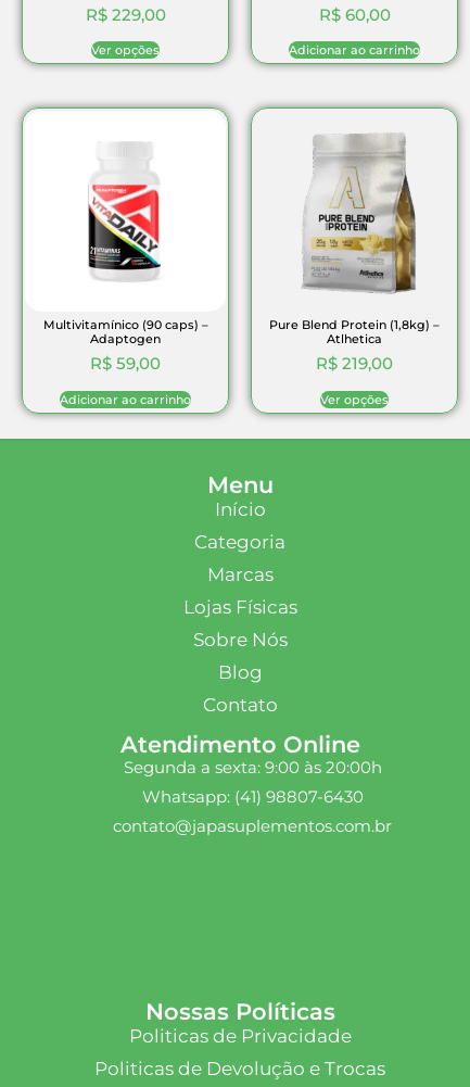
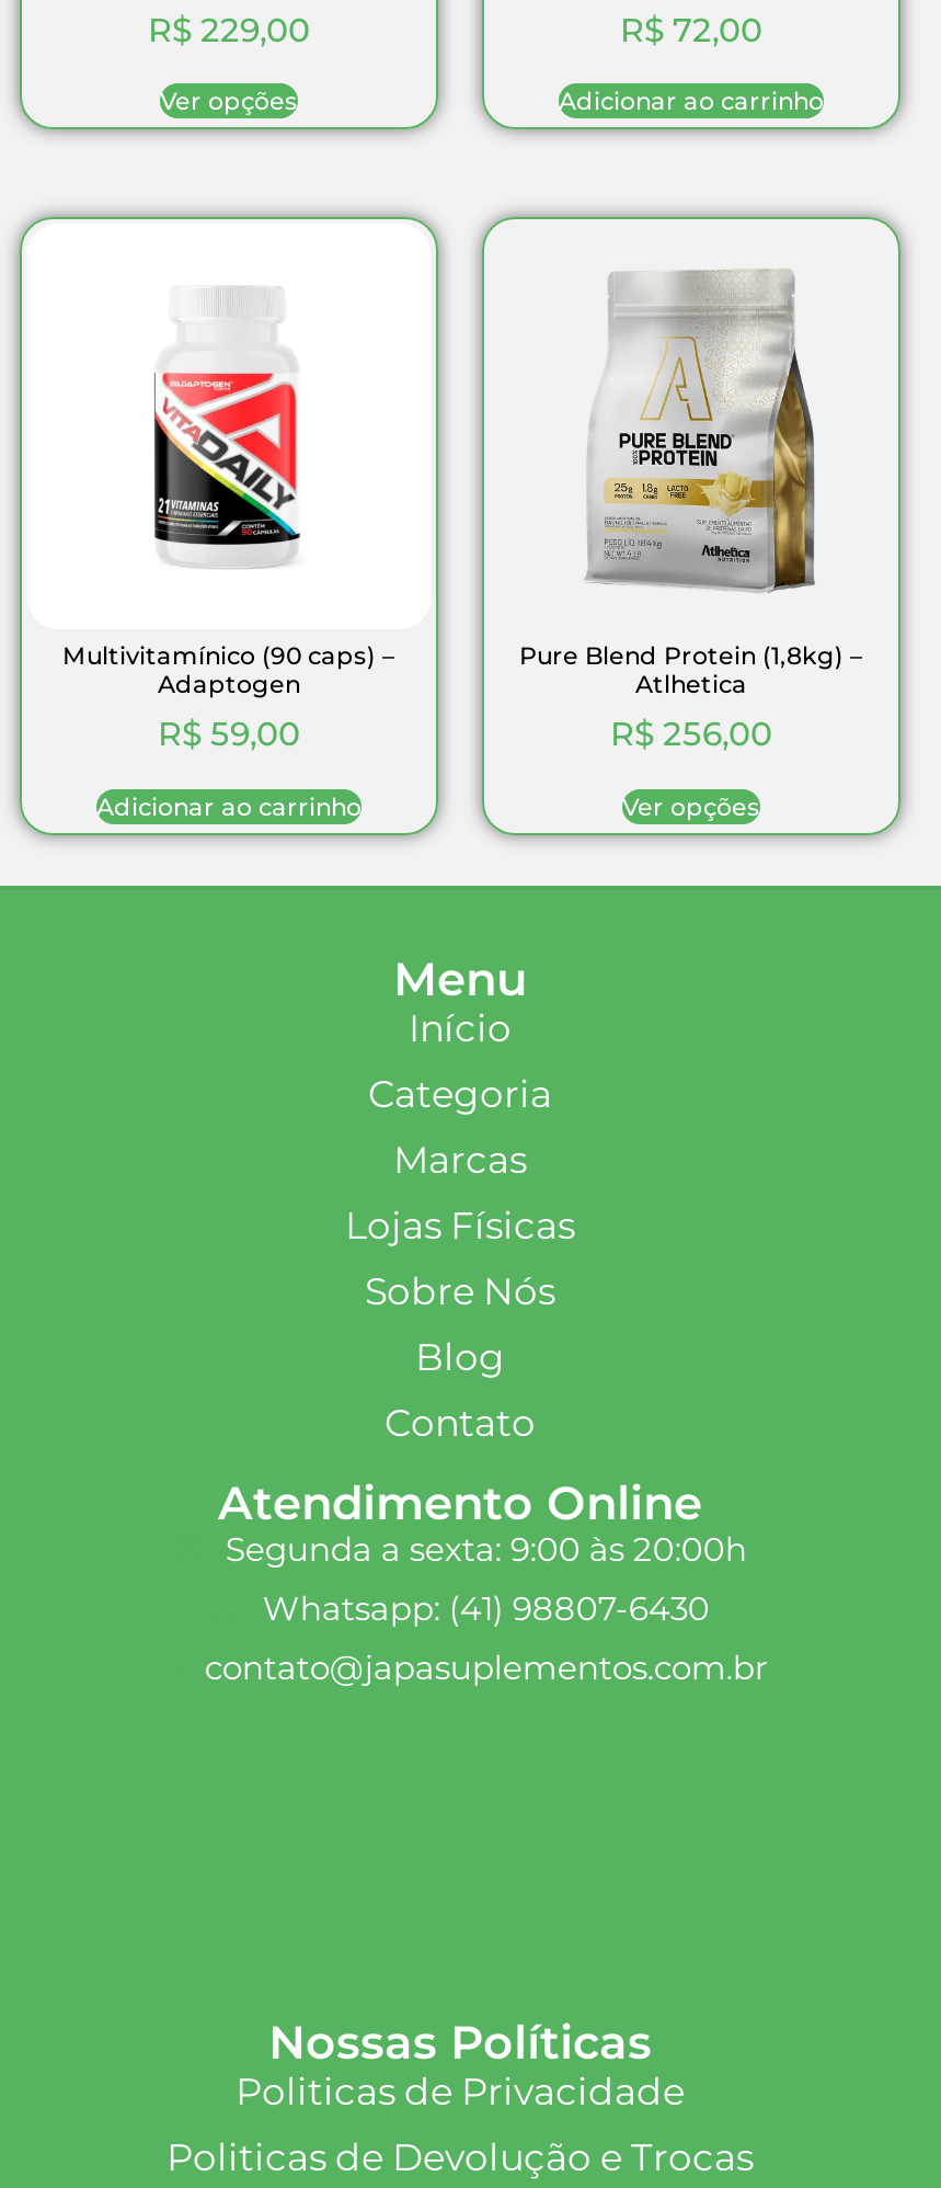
- R$60,00
+ R$72,00

- R$219,00
+ R$256,00
